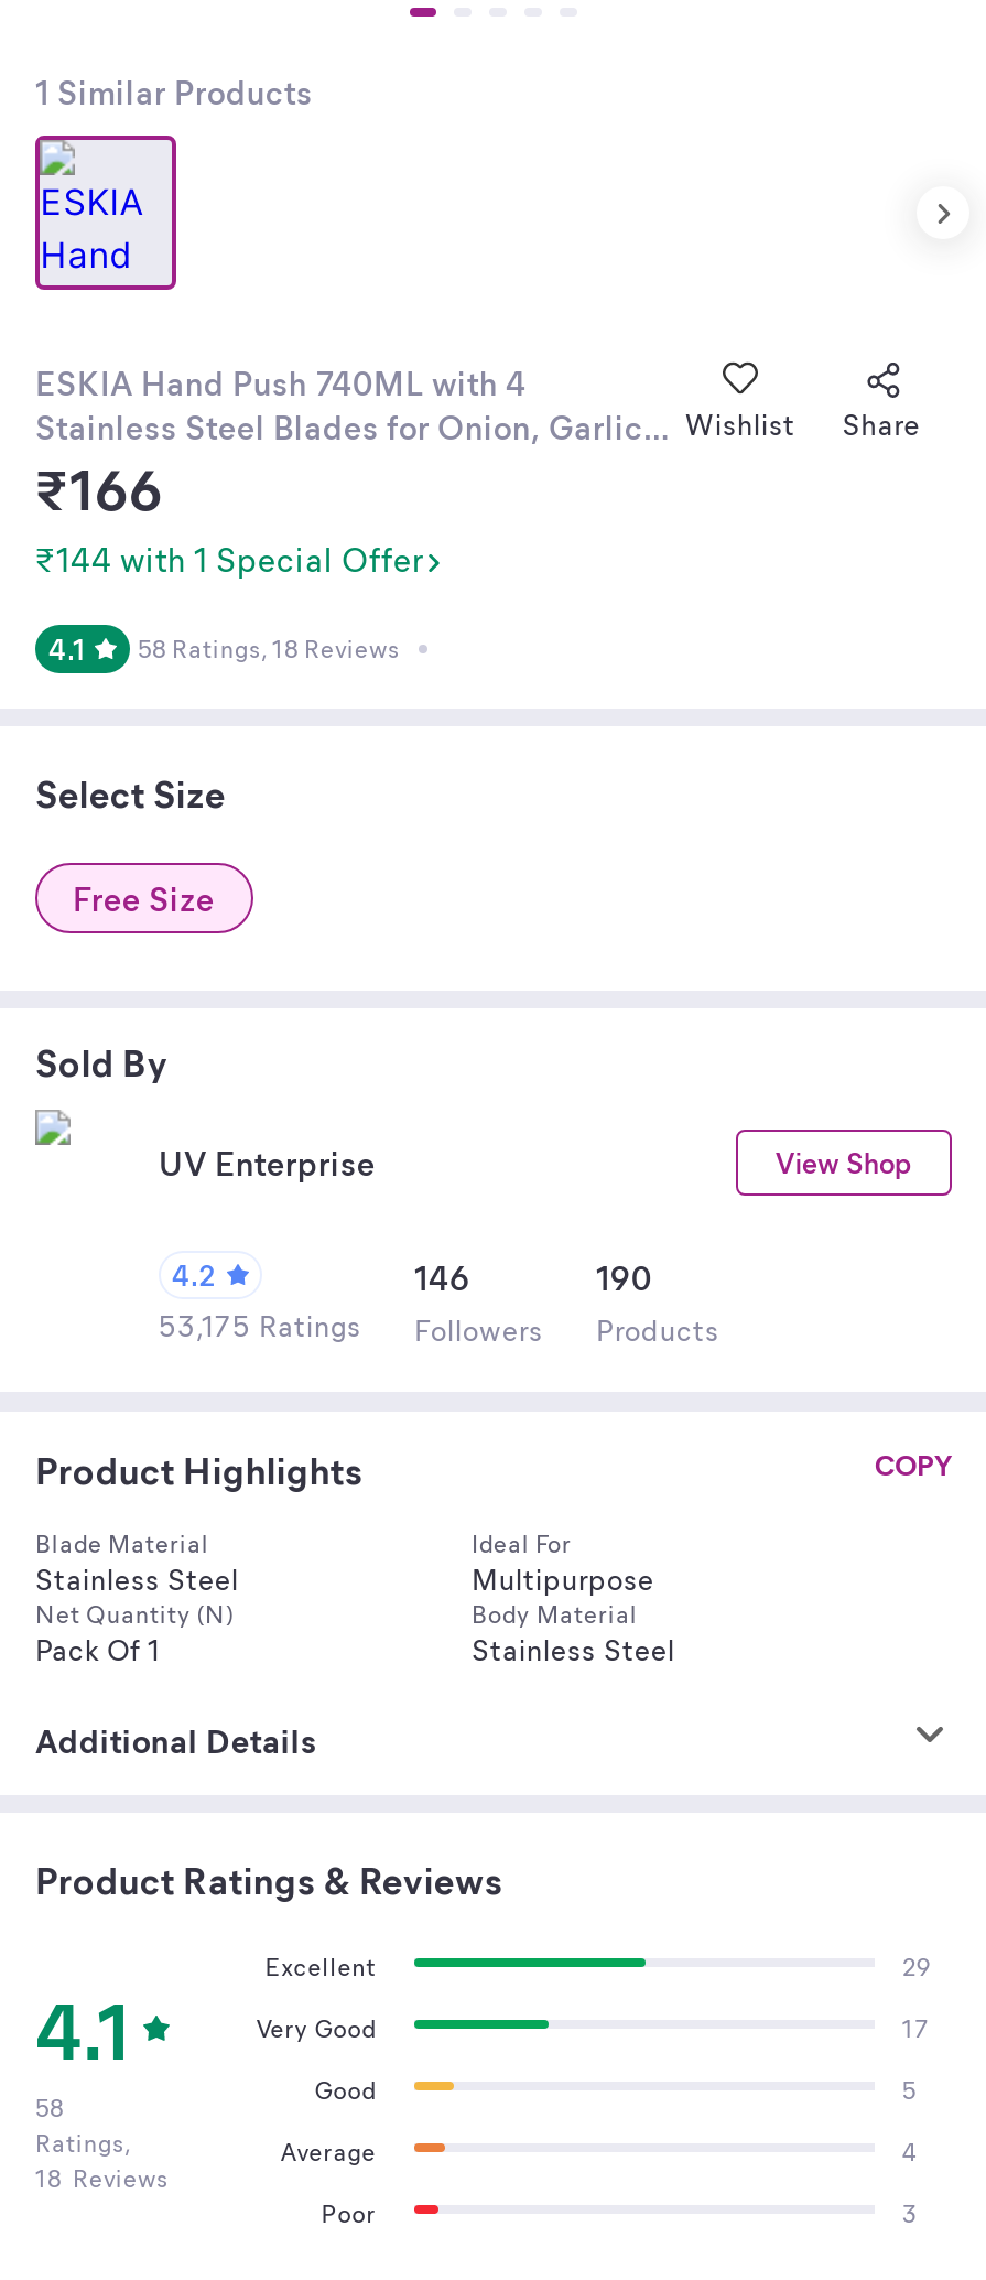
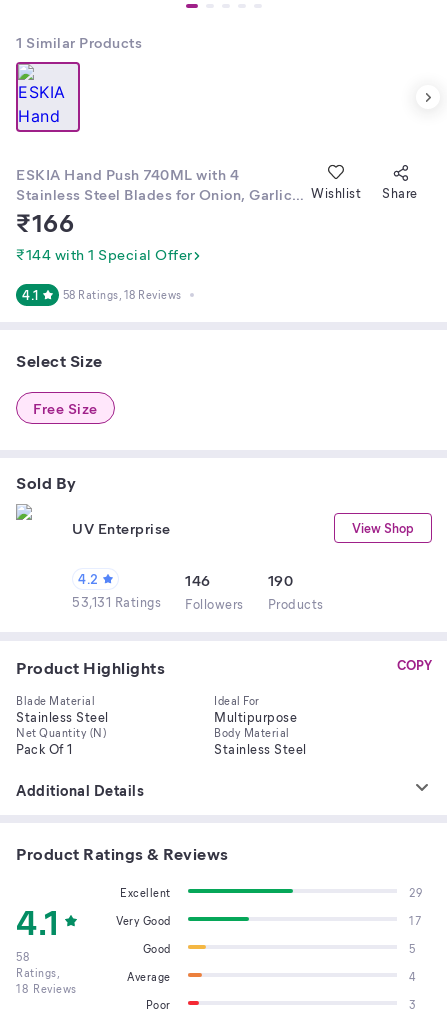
- 53,175 Ratings Followers Products
+ 53,131 Ratings Followers Products
